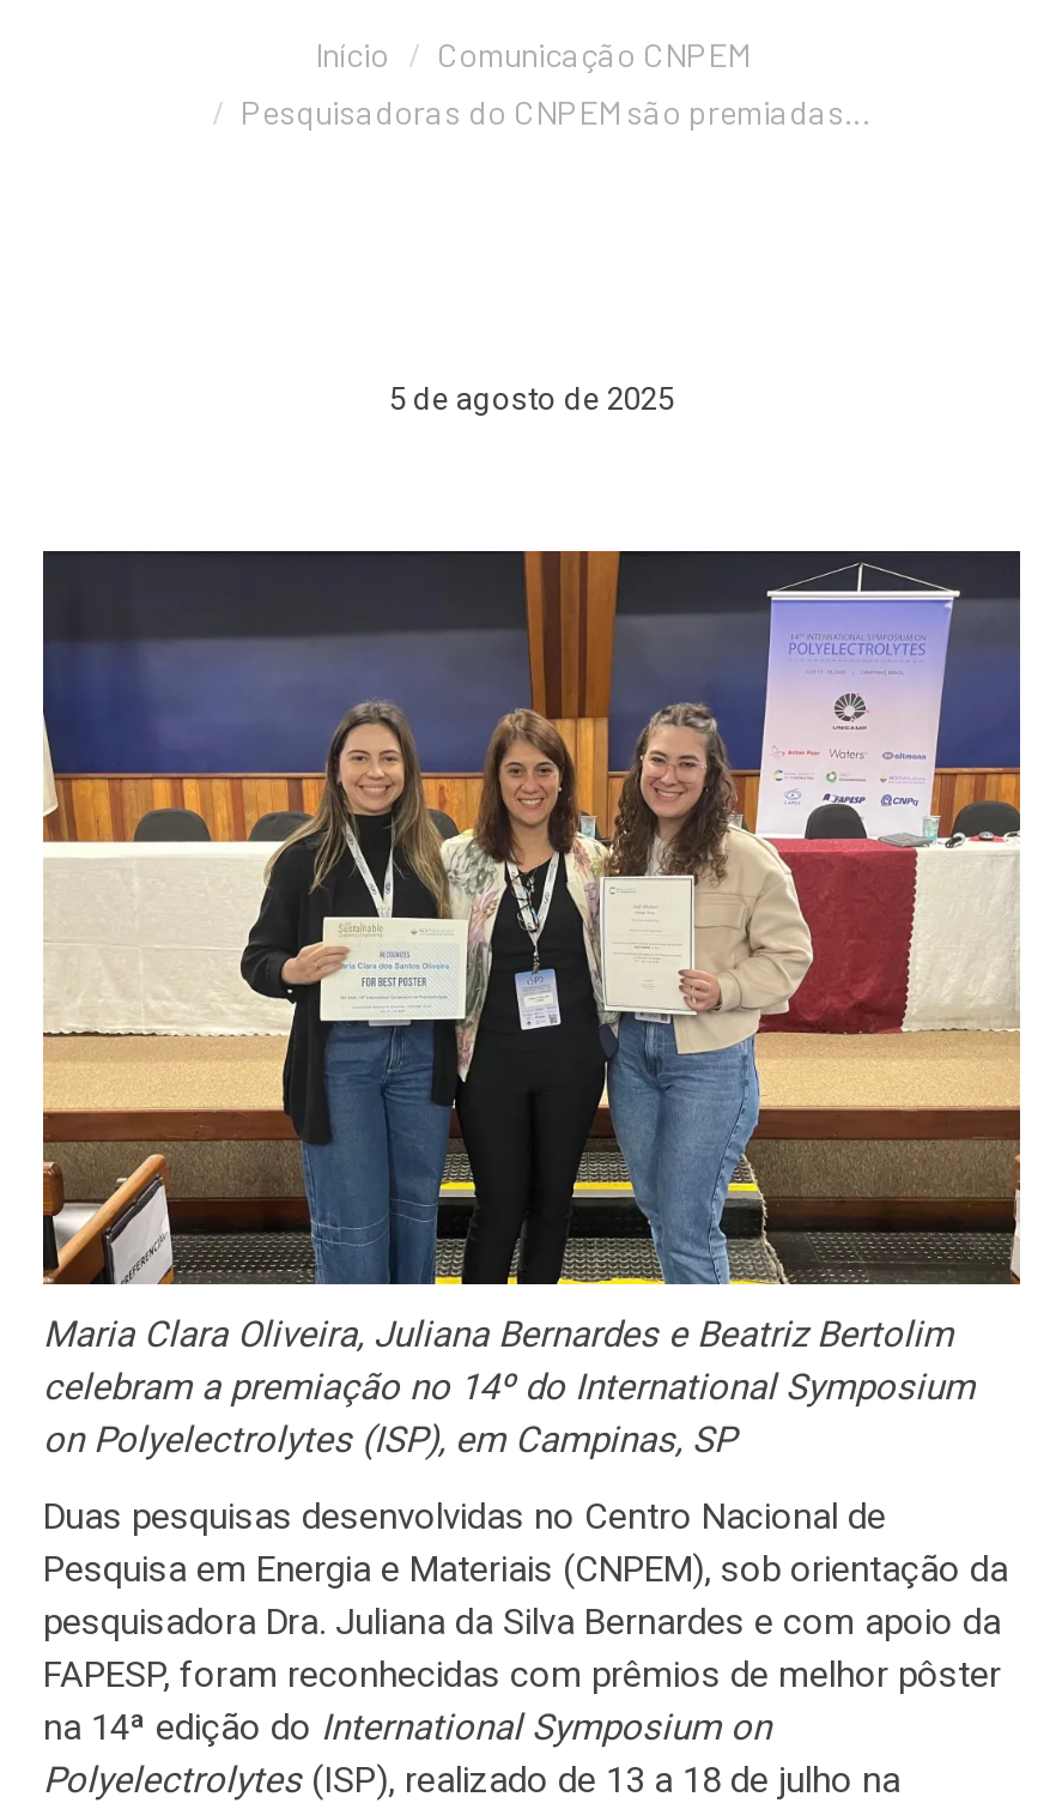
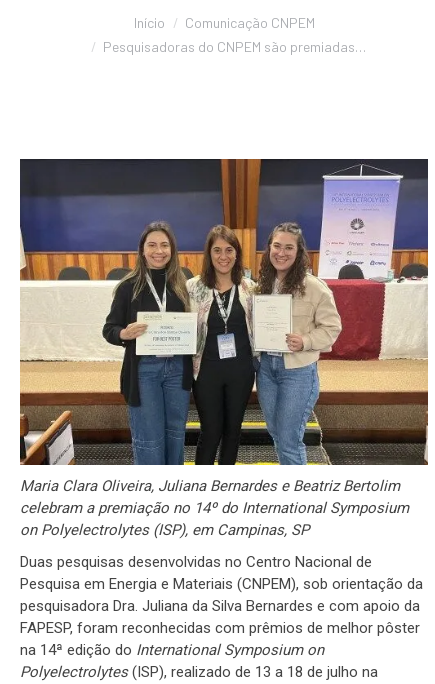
- 5 de agosto de 2025
